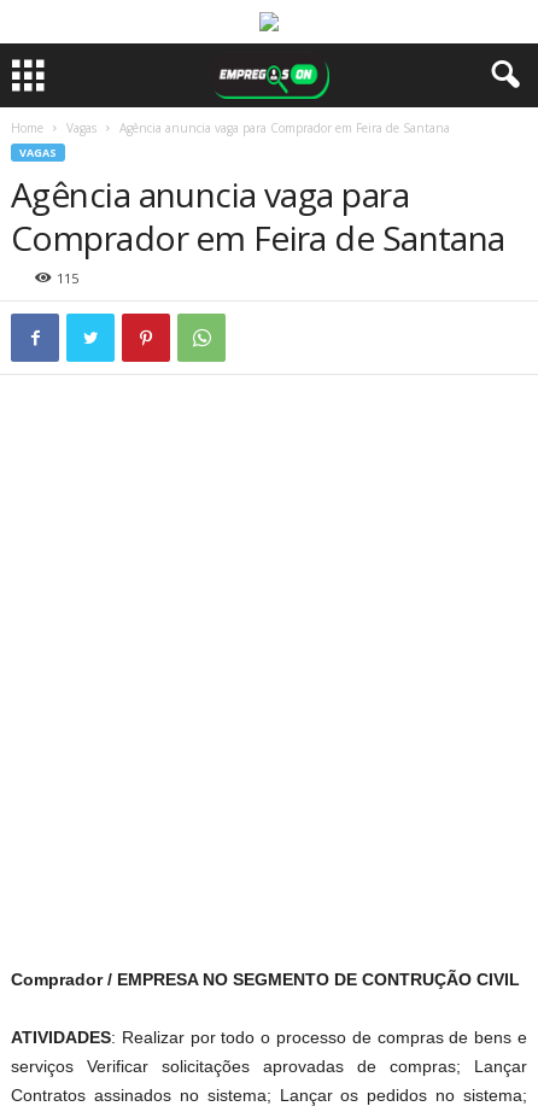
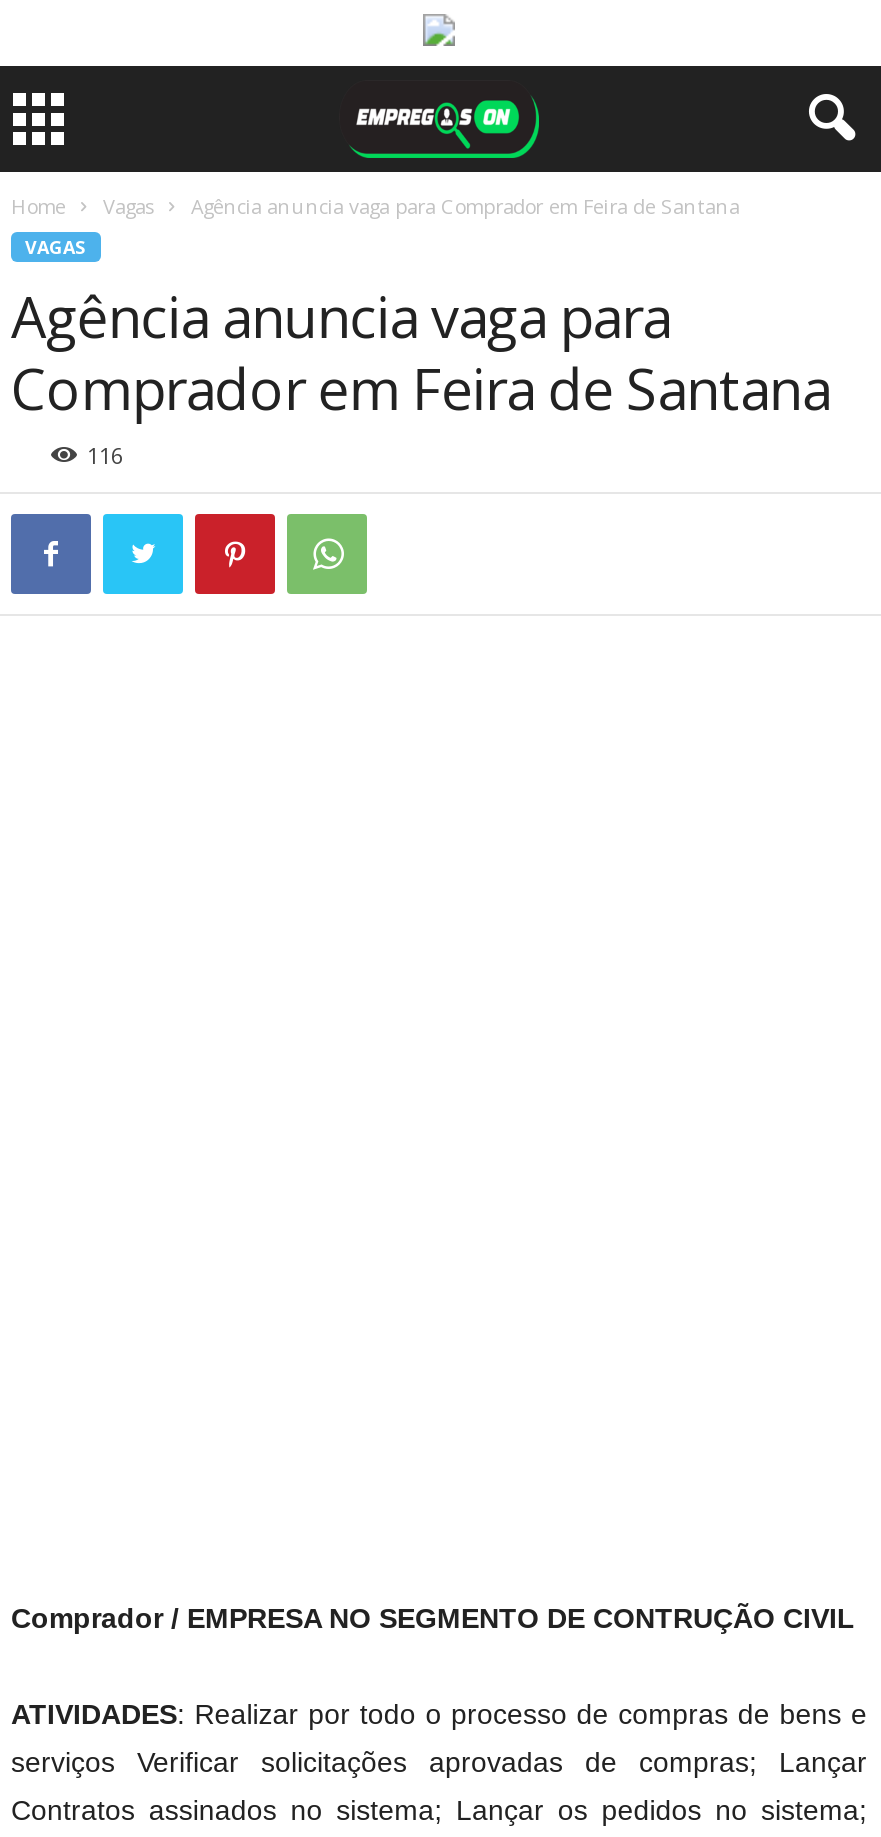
- 115
+ 116
